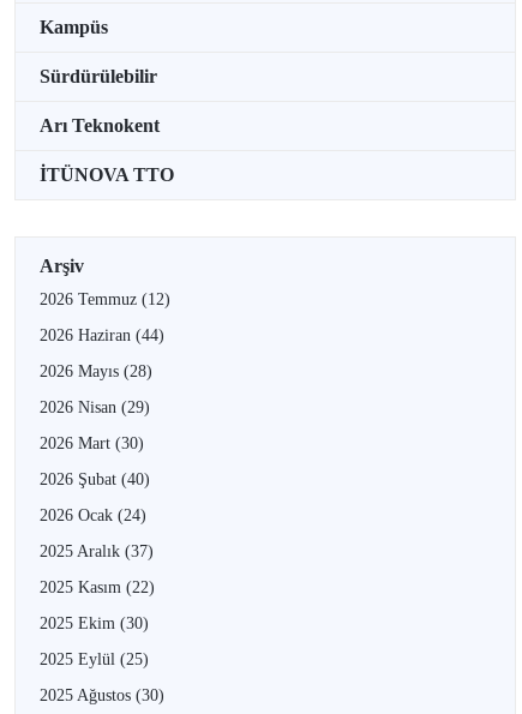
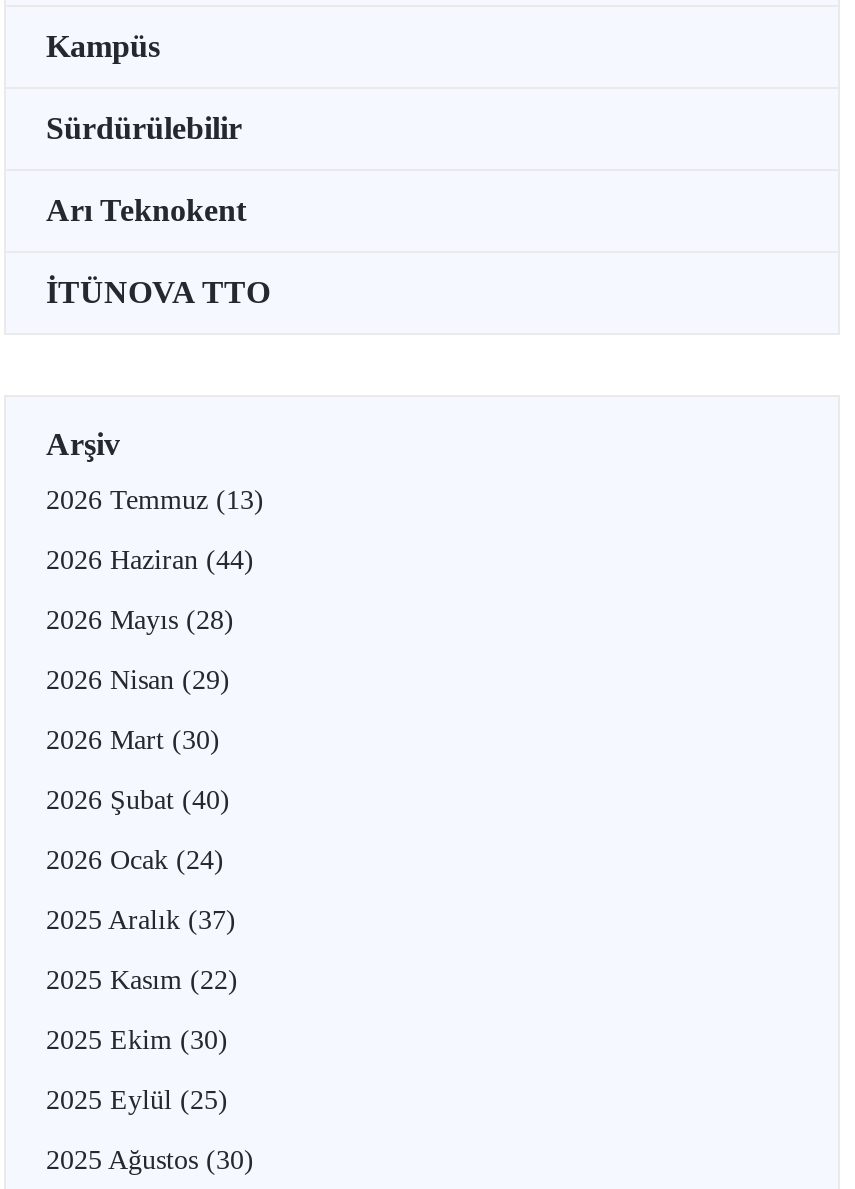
- 2026 Temmuz (12)
+ 2026 Temmuz (13)
